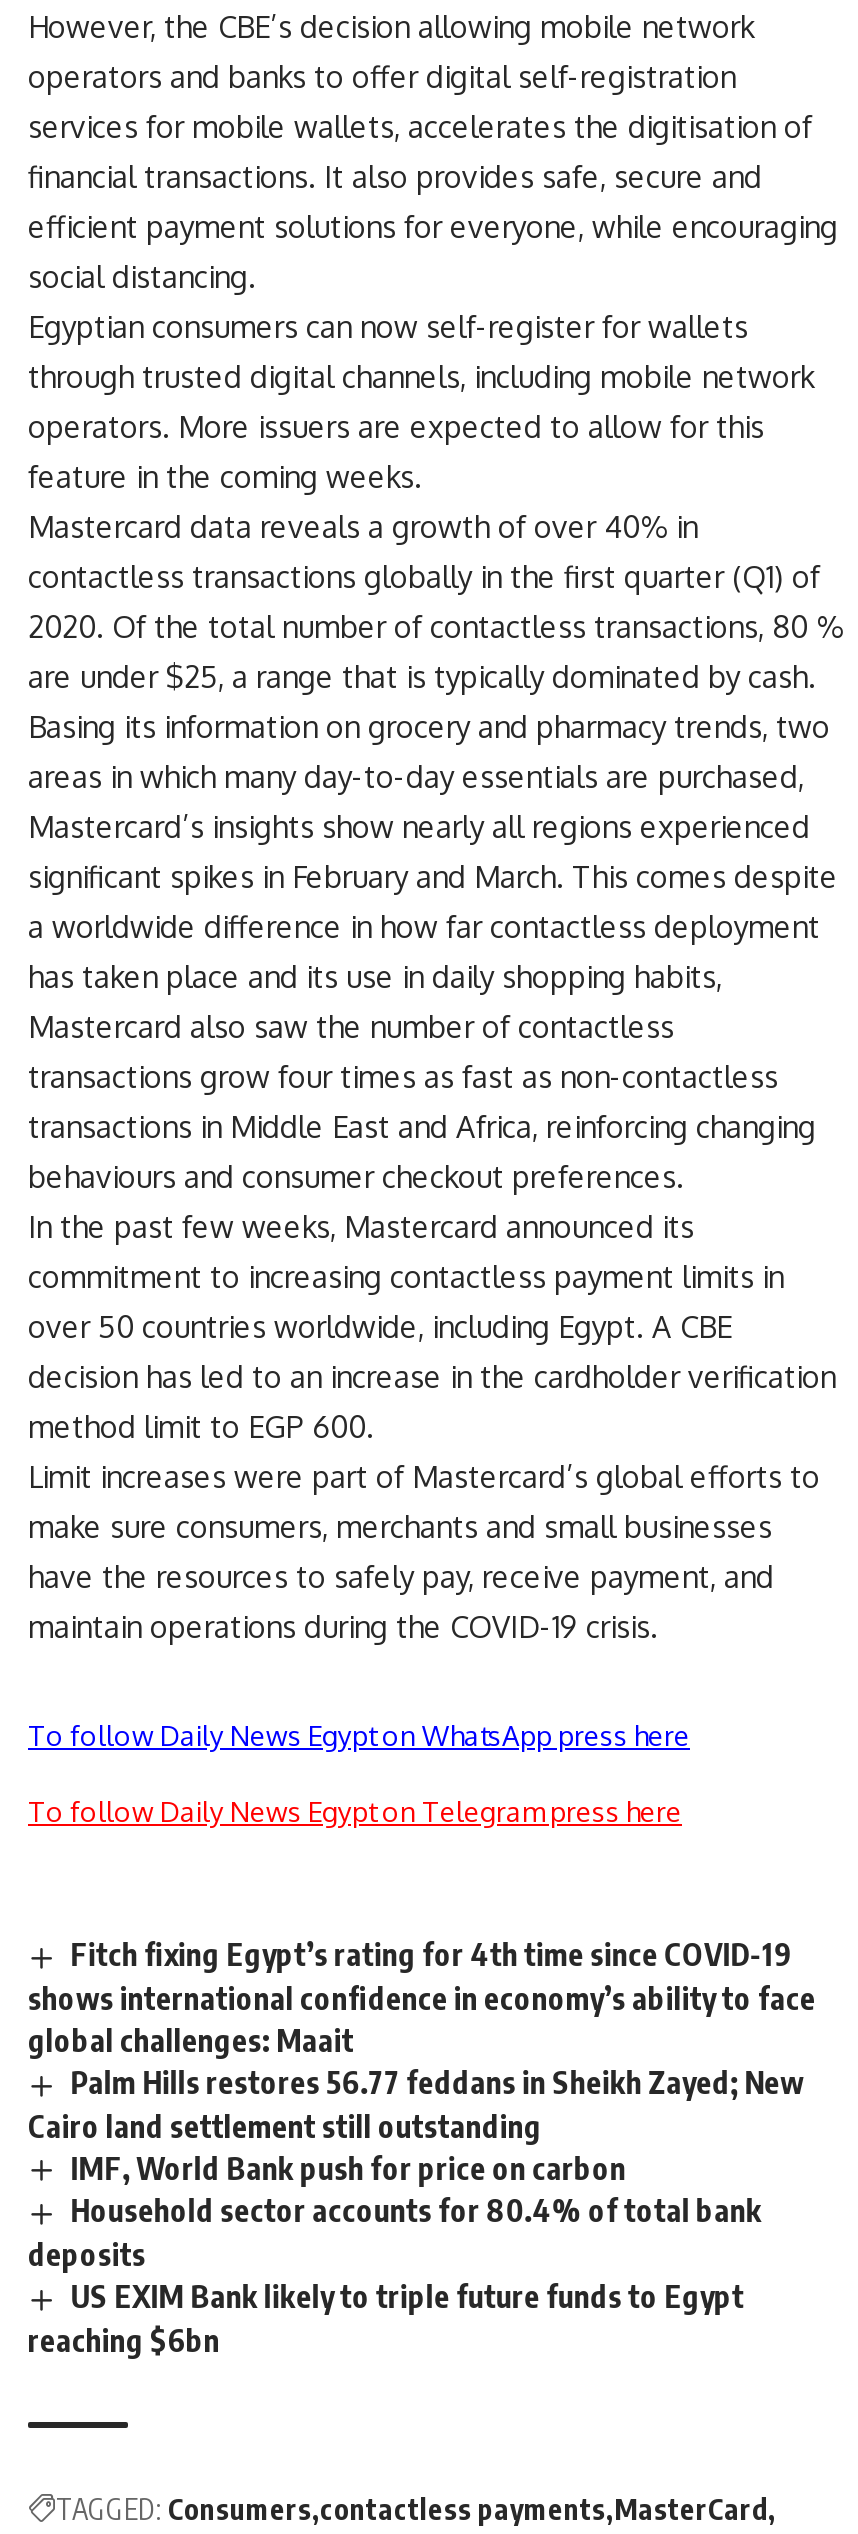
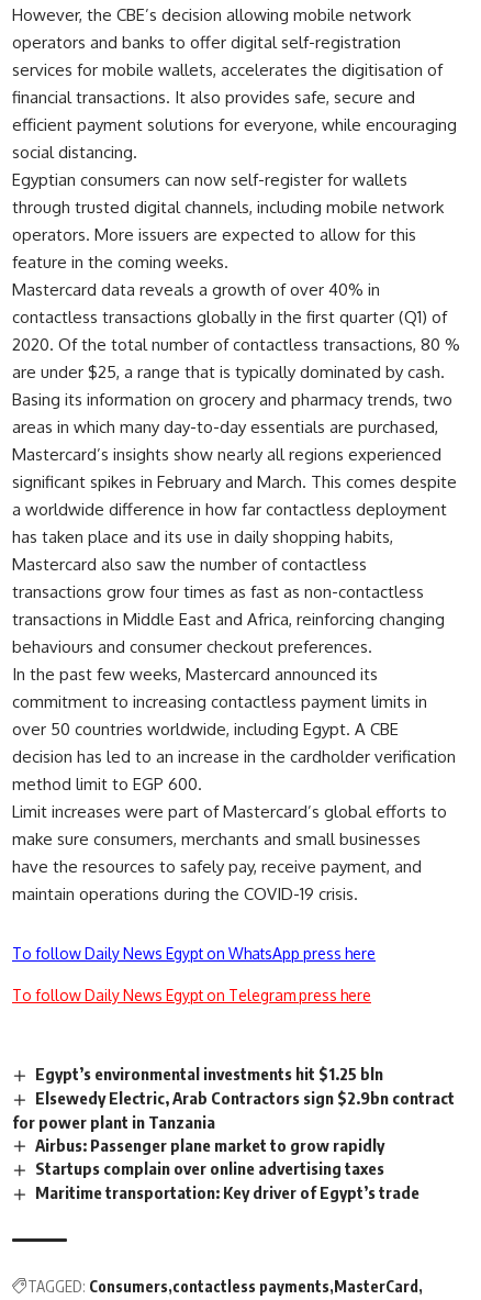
- Fitch fixing Egypt’s rating for 4th time since COVID-19
- shows international confidence in economy’s ability to face
- global challenges: Maait
- Palm Hills restores 56.77 feddans in Sheikh Zayed; New
- Cairo land settlement still outstanding
- IMF, World Bank push for price on carbon
- Household sector accounts for 80.4% of total bank
- deposits
- US EXIM Bank likely to triple future funds to Egypt
- reaching $6bn
+ Egypt’s environmental investments hit $1.25 bln
+ Elsewedy Electric, Arab Contractors sign $2.9bn contract
+ for power plant in Tanzania
+ Airbus: Passenger plane market to grow rapidly
+ Startups complain over online advertising taxes
+ Maritime transportation: Key driver of Egypt’s trade
